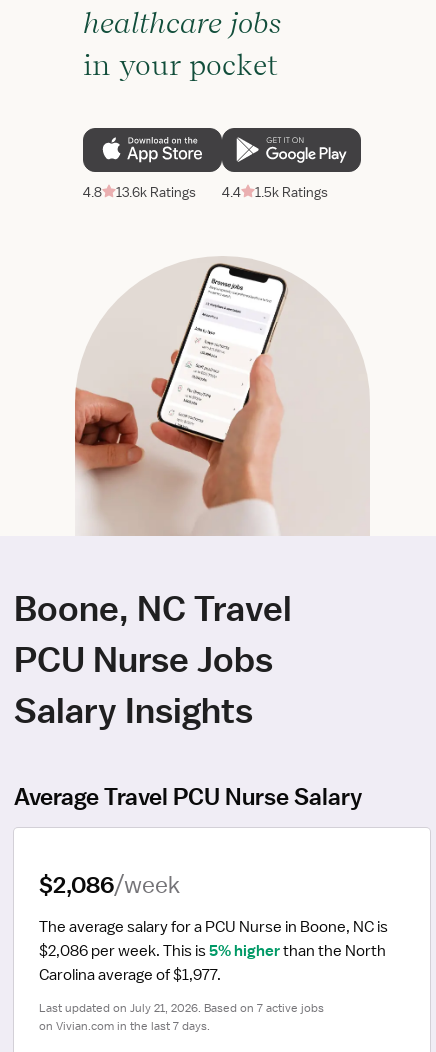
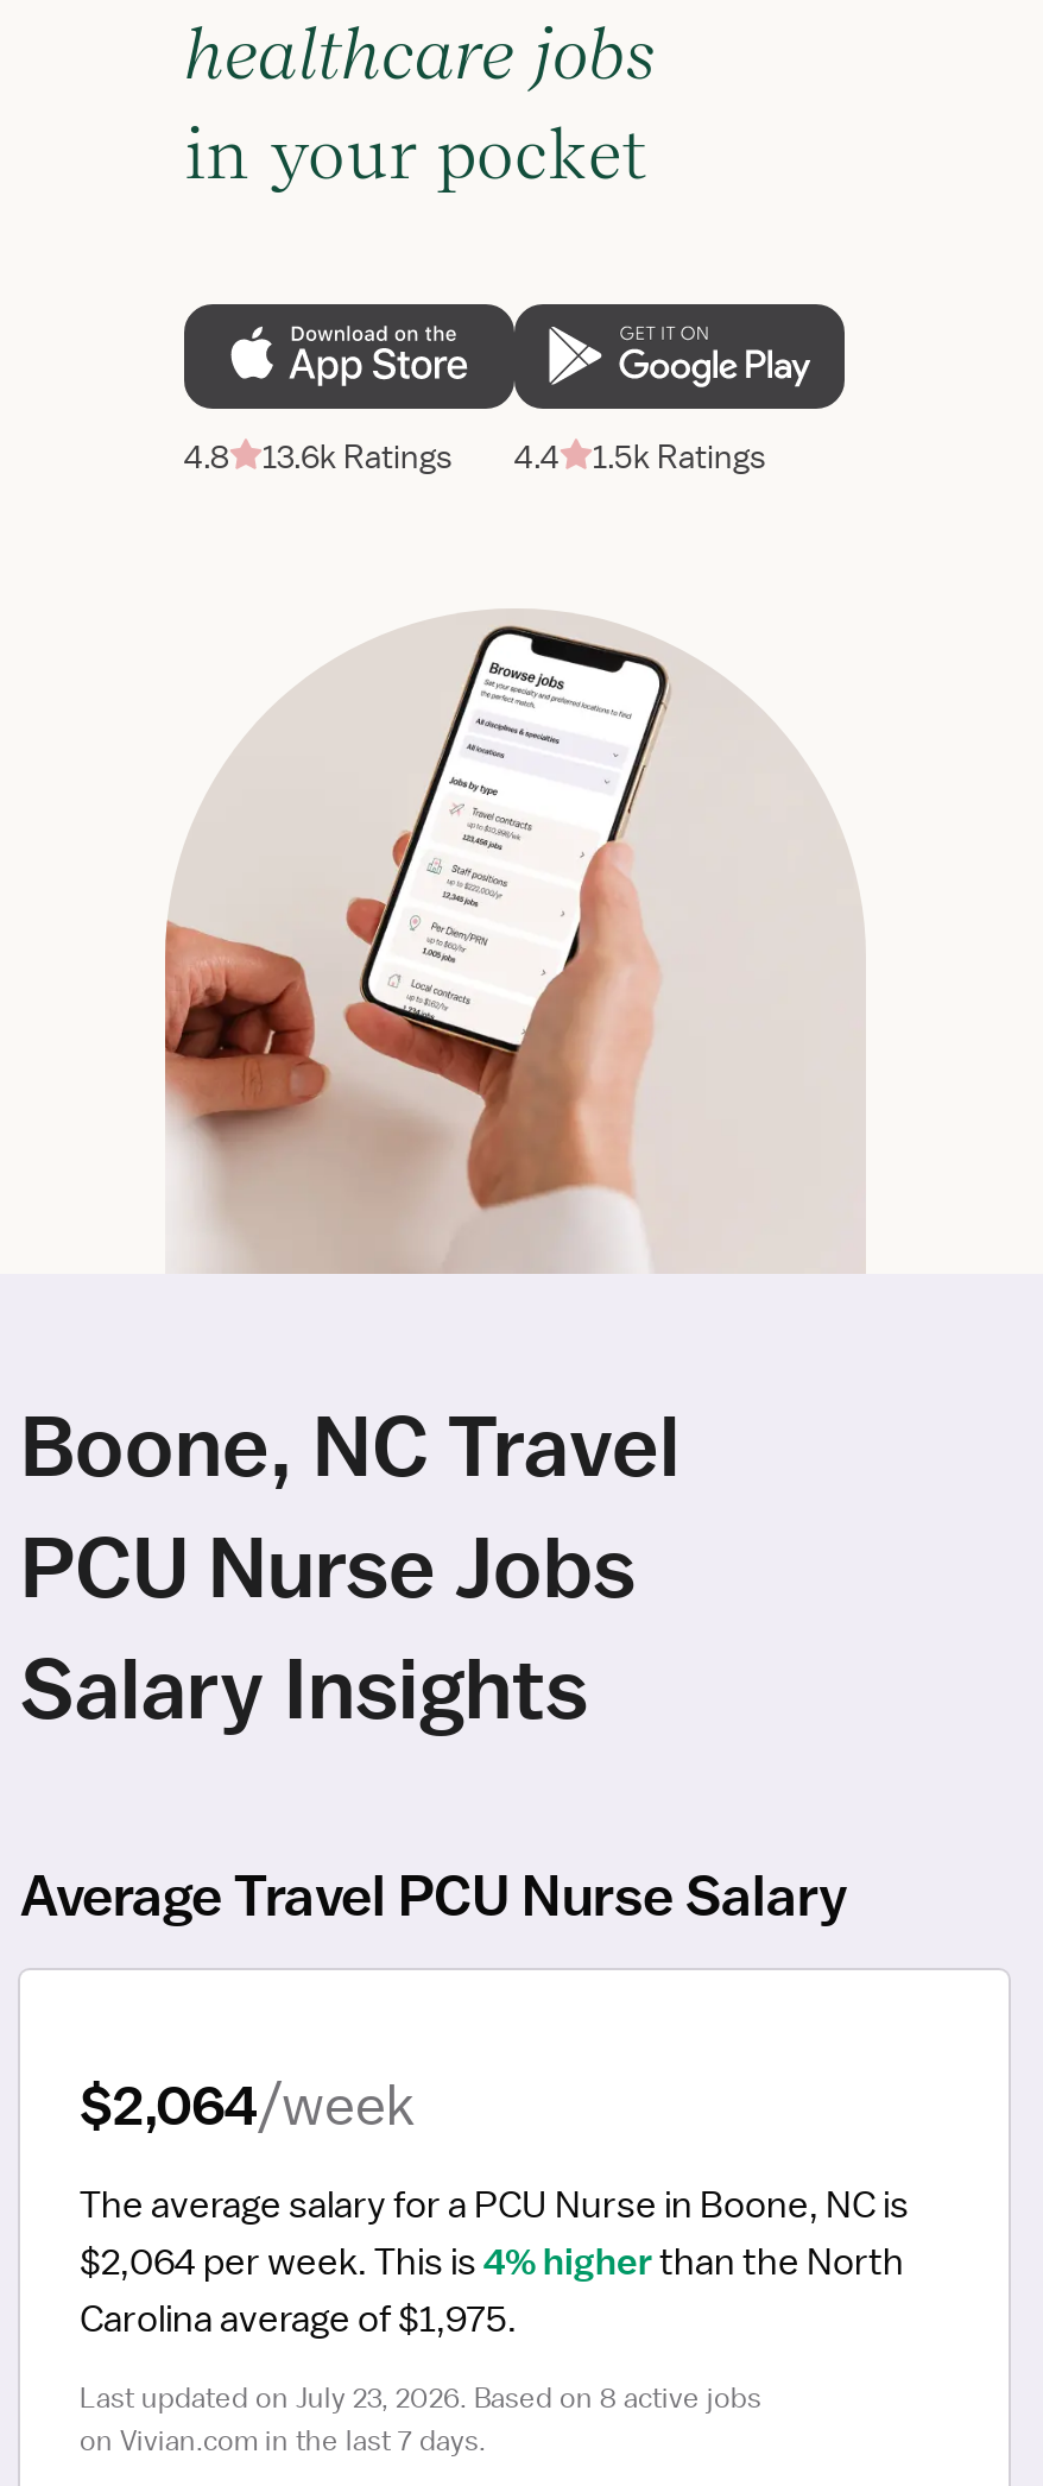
- $2,086/week
+ $2,064/week

- $2,086 per week. This is 5% higher than the North
+ $2,064 per week. This is 4% higher than the North

- Carolina average of $1,977.
+ Carolina average of $1,975.

- Last updated on July 21, 2026. Based on 7 active jobs
+ Last updated on July 23, 2026. Based on 8 active jobs
